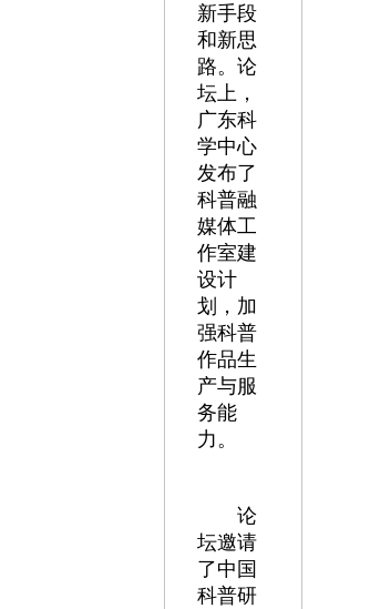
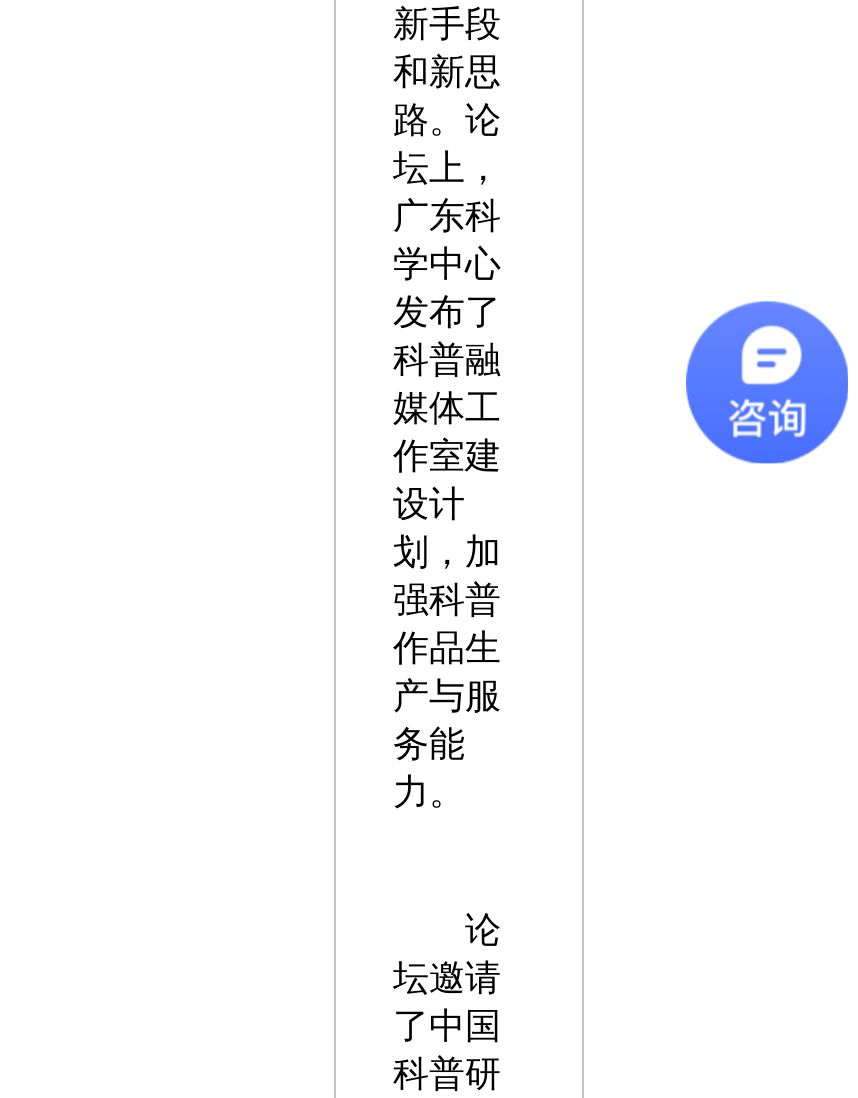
+ [image]
